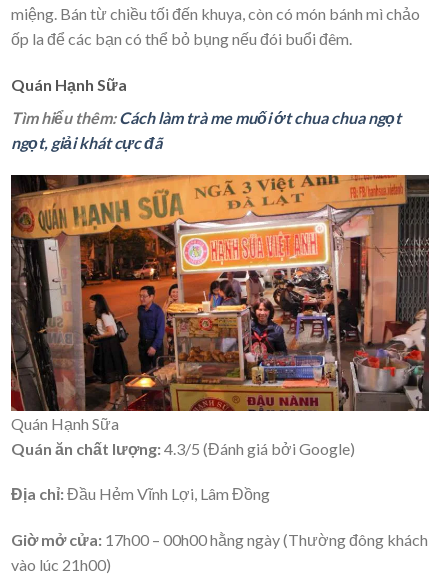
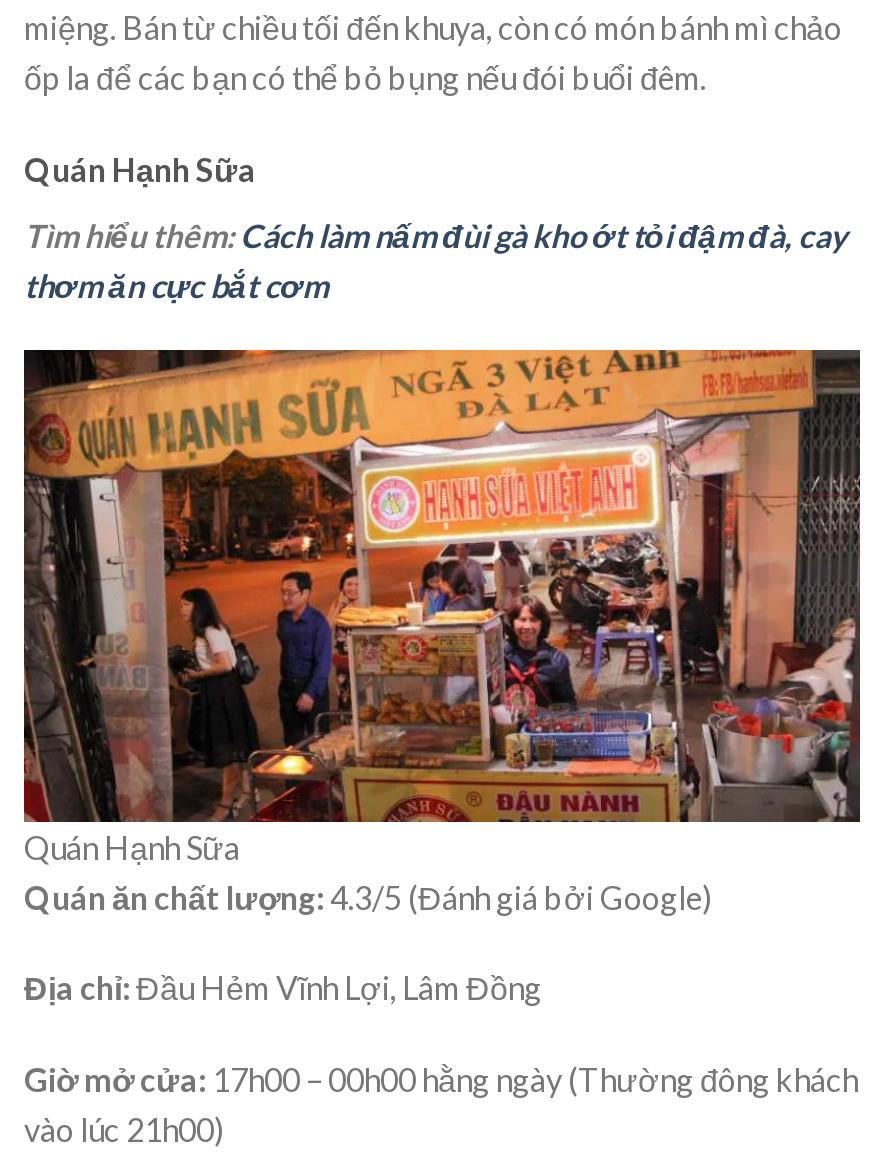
- Tìm hiểu thêm: Cách làm trà me muối ớt chua chua ngọt
- ngọt, giải khát cực đã
+ Tìm hiểu thêm: Cách làm nấm đùi gà kho ớt tỏi đậm đà, cay
+ thơm ăn cực bắt cơm
